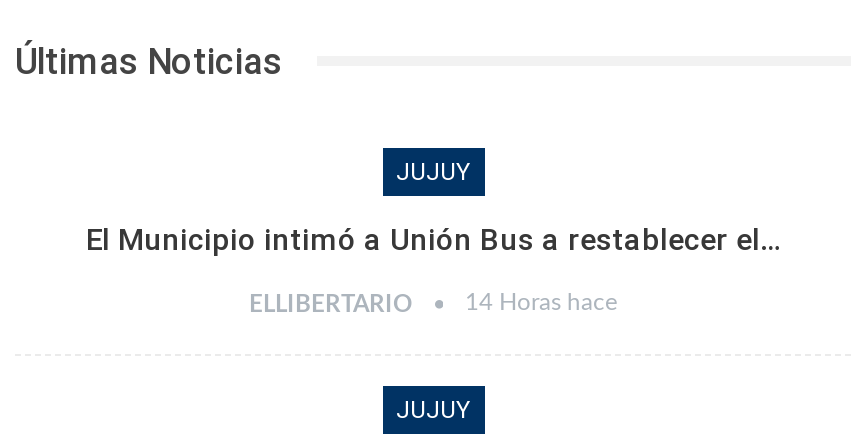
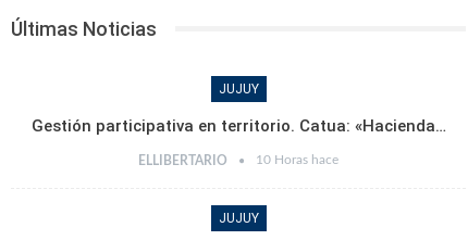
- El Municipio intimó a Unión Bus a restablecer el…
+ Gestión participativa en territorio. Catua: «Hacienda…

- ELLIBERTARIO 14 Horas hace
+ ELLIBERTARIO 10 Horas hace
